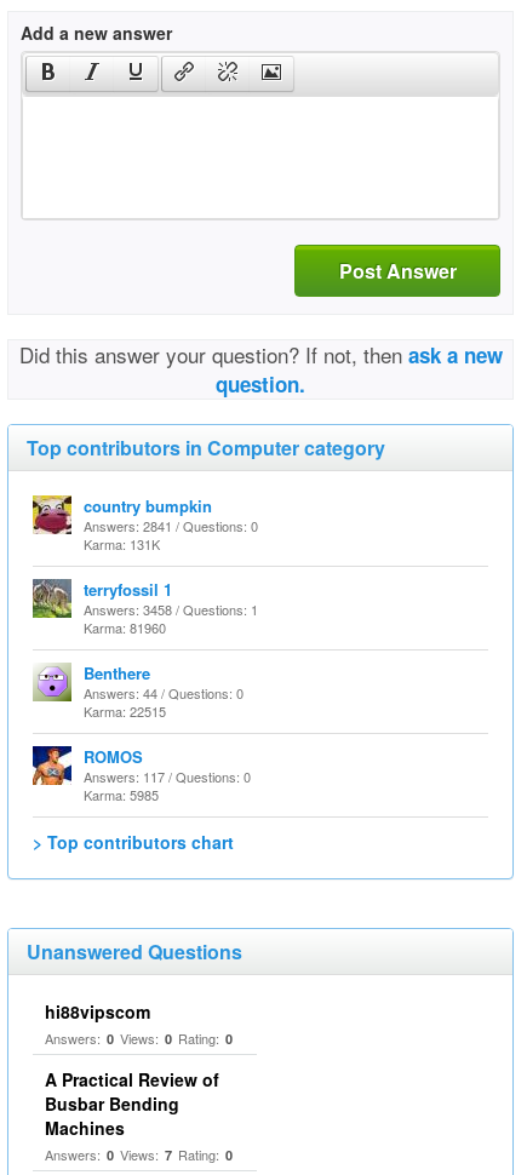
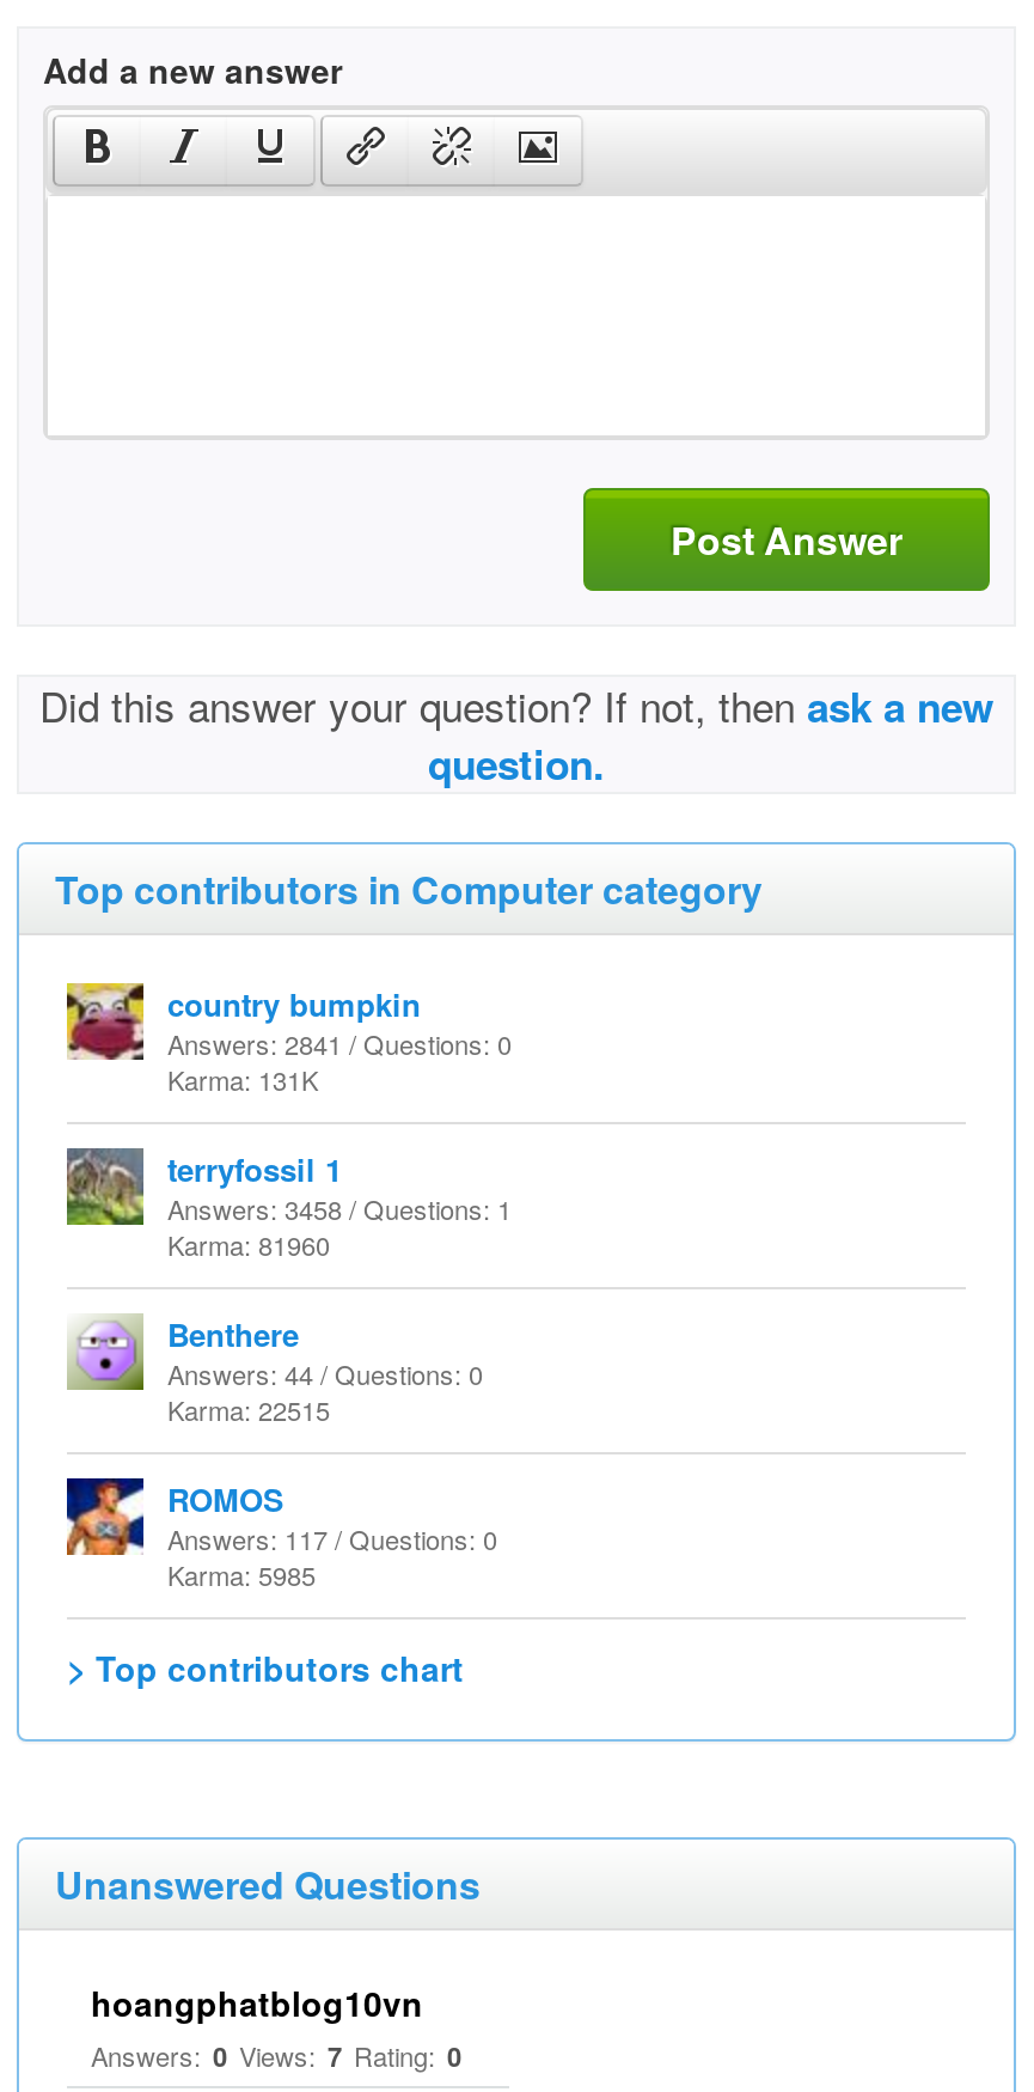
- hi88vipscom
- Answers: 0 Views: 0 Rating: 0
- A Practical Review of
- Busbar Bending
- Machines
+ hoangphatblog10vn
